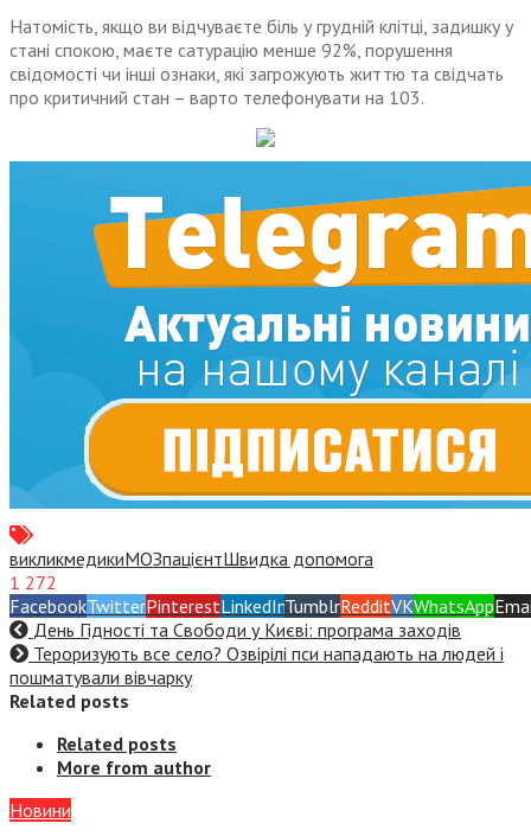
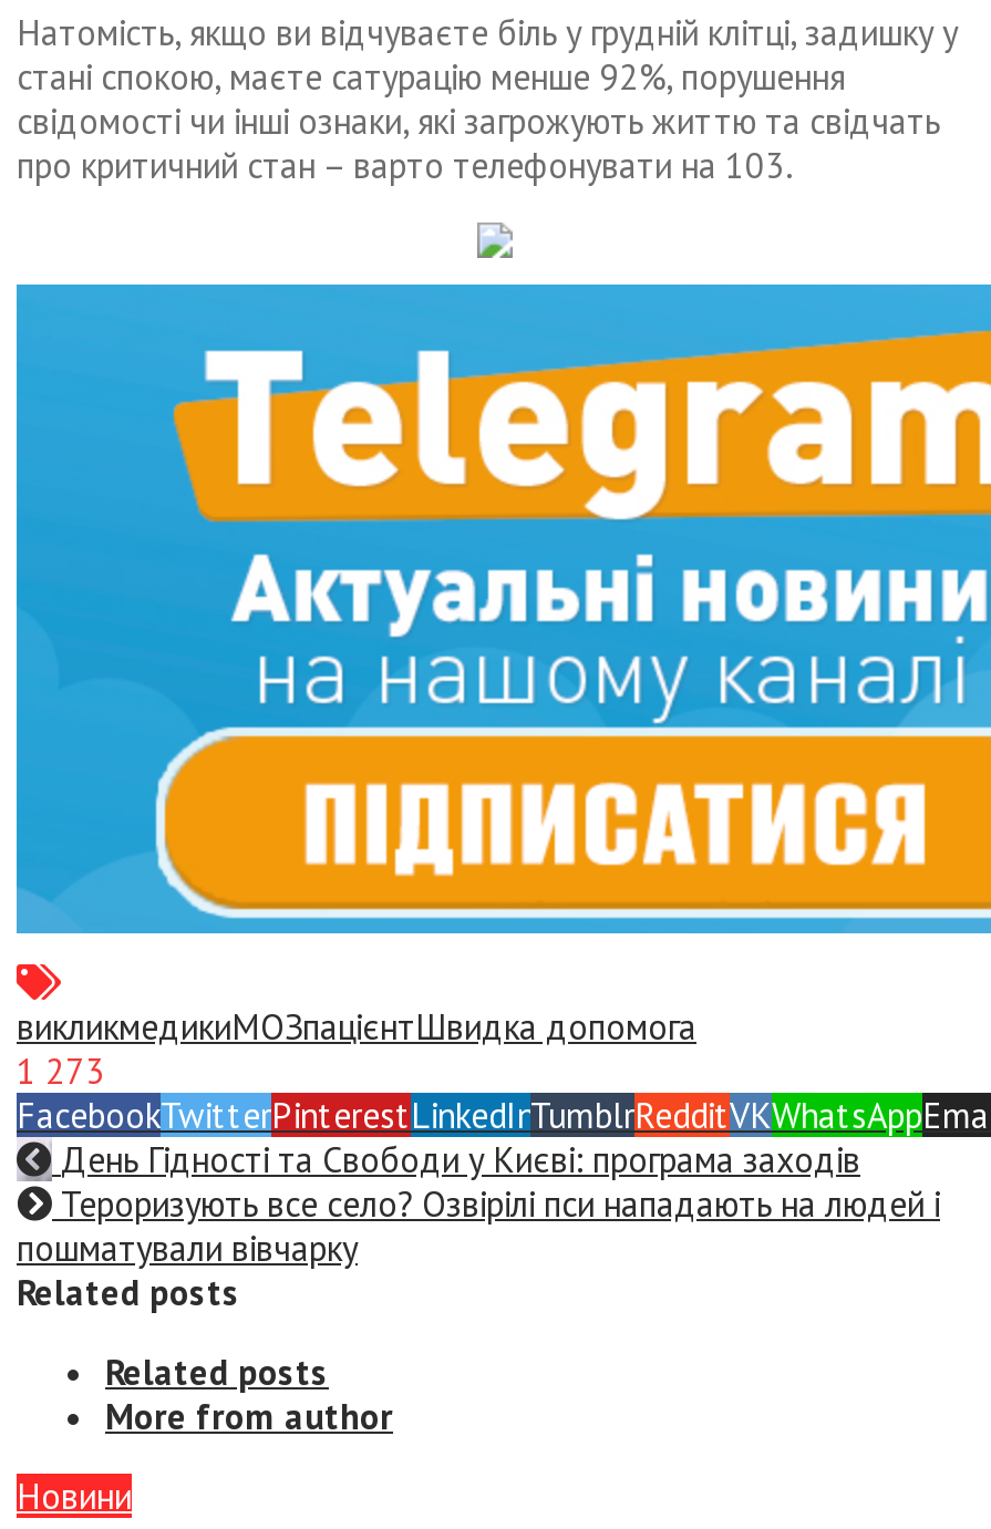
- 1 272
+ 1 273
